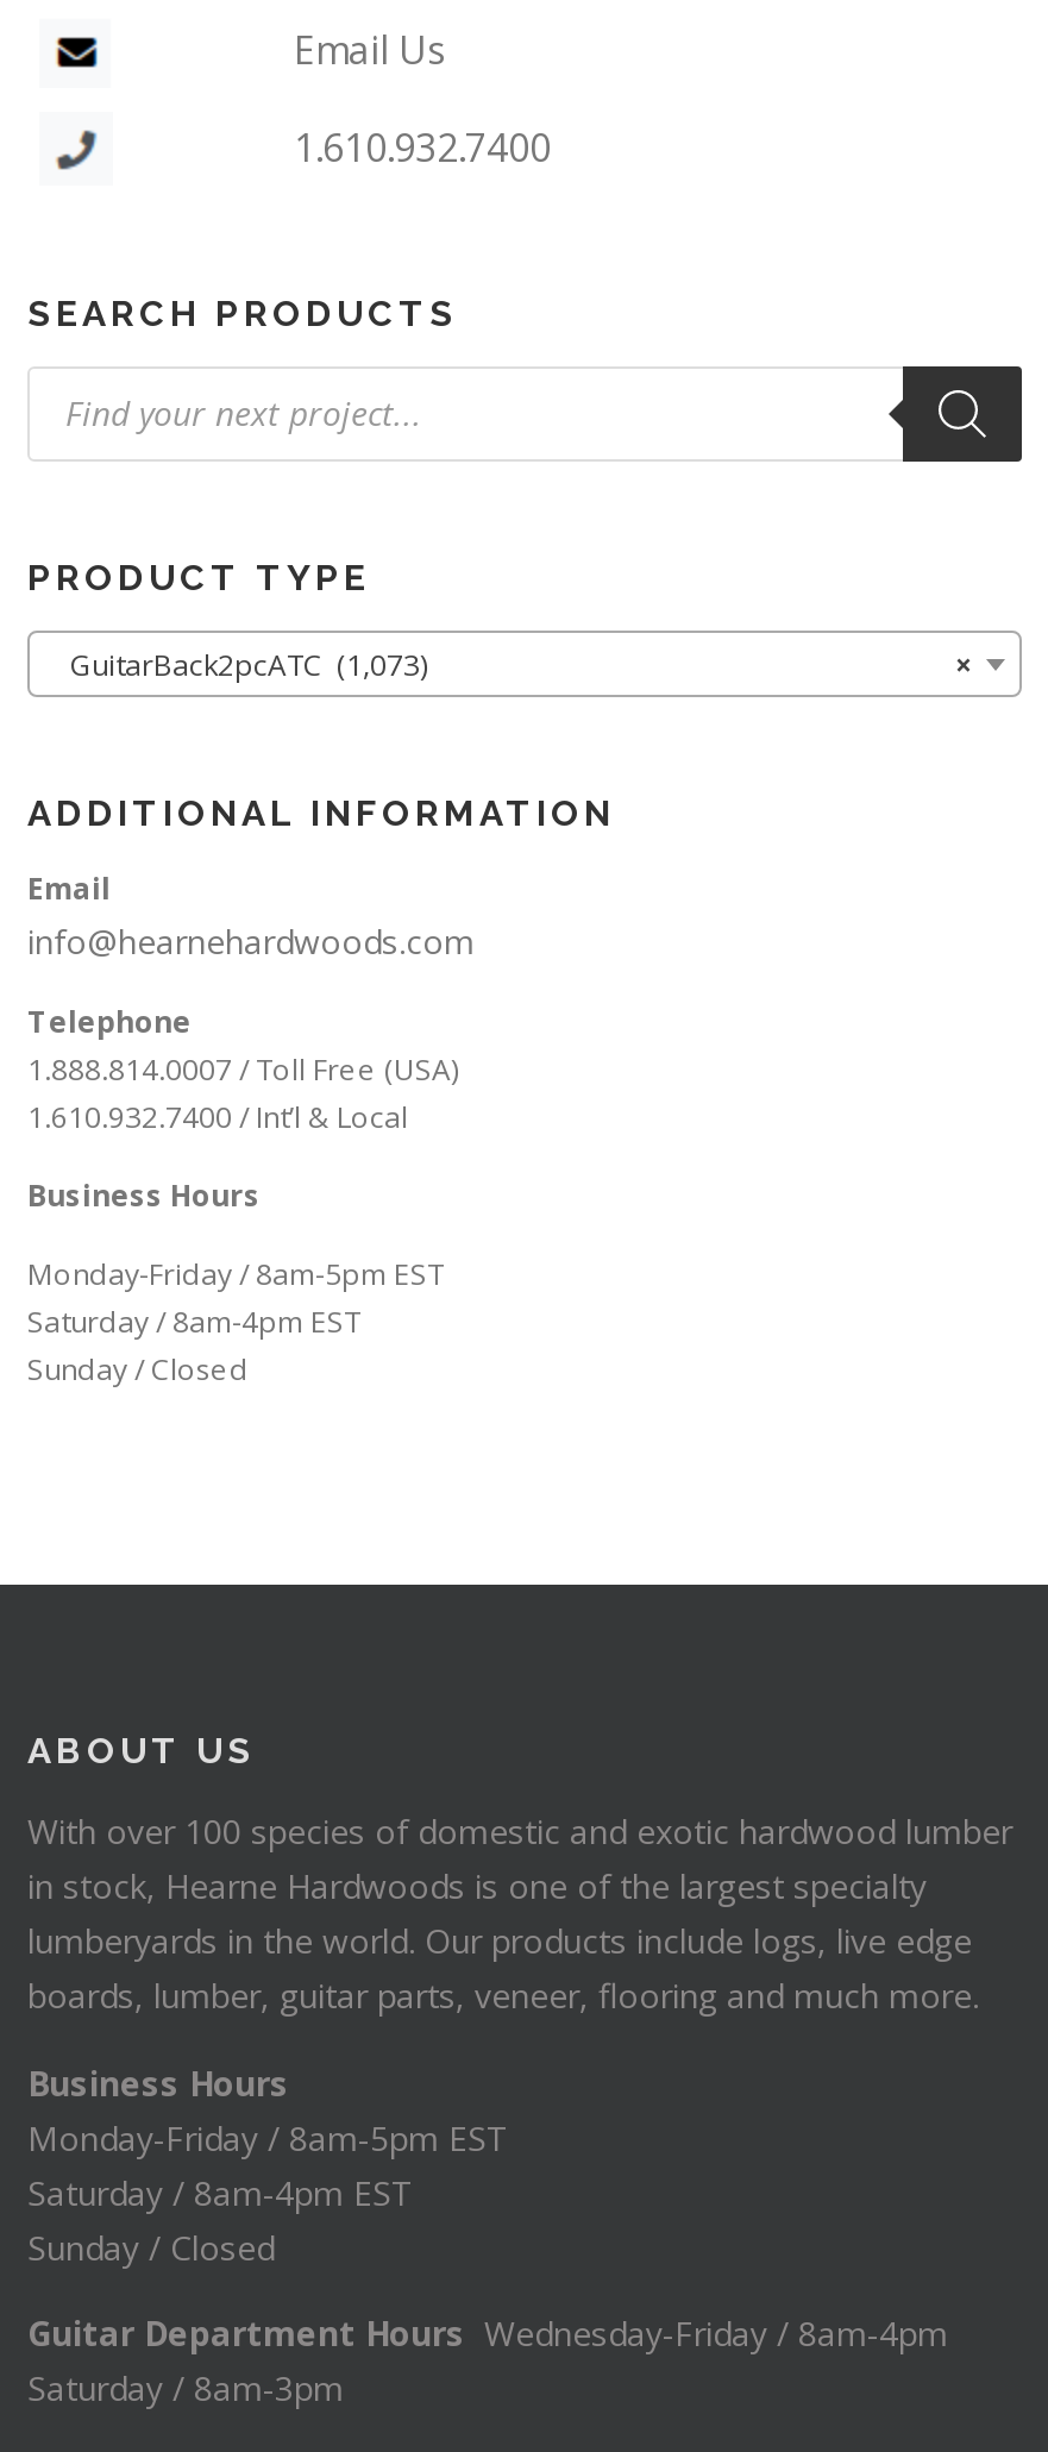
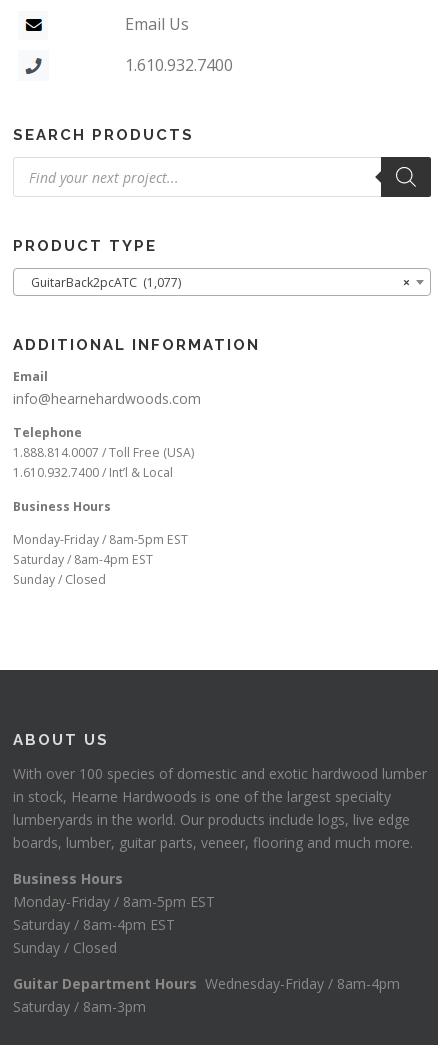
- GuitarBack2pcATC (1,073)
+ GuitarBack2pcATC (1,077)
